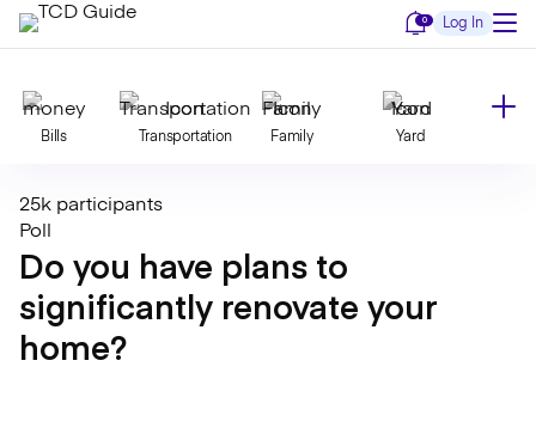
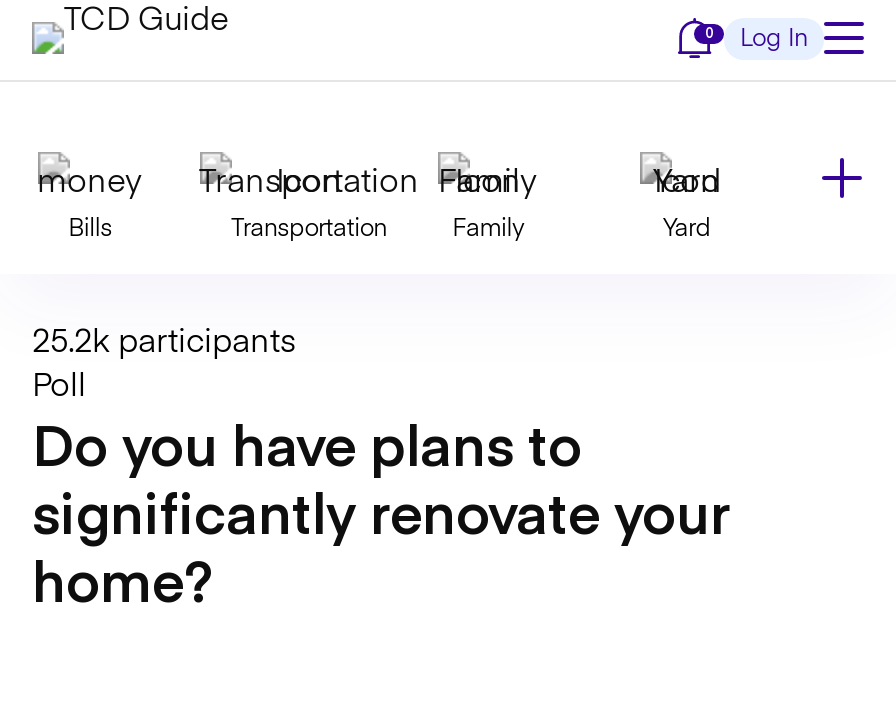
- 25k participants
+ 25.2k participants
